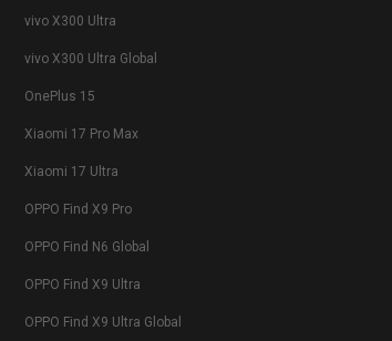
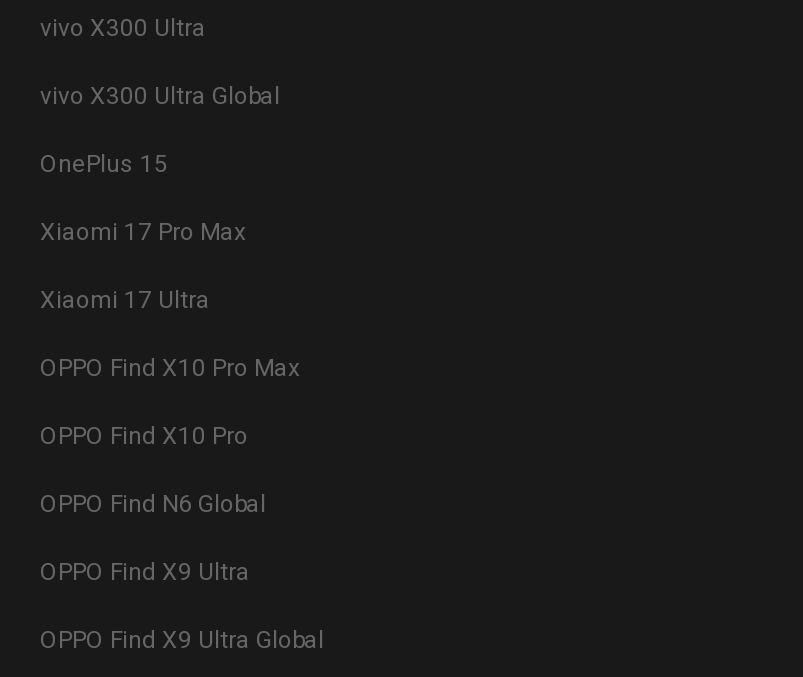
- OPPO Find X9 Pro
+ OPPO Find X10 Pro Max
+ OPPO Find X10 Pro
